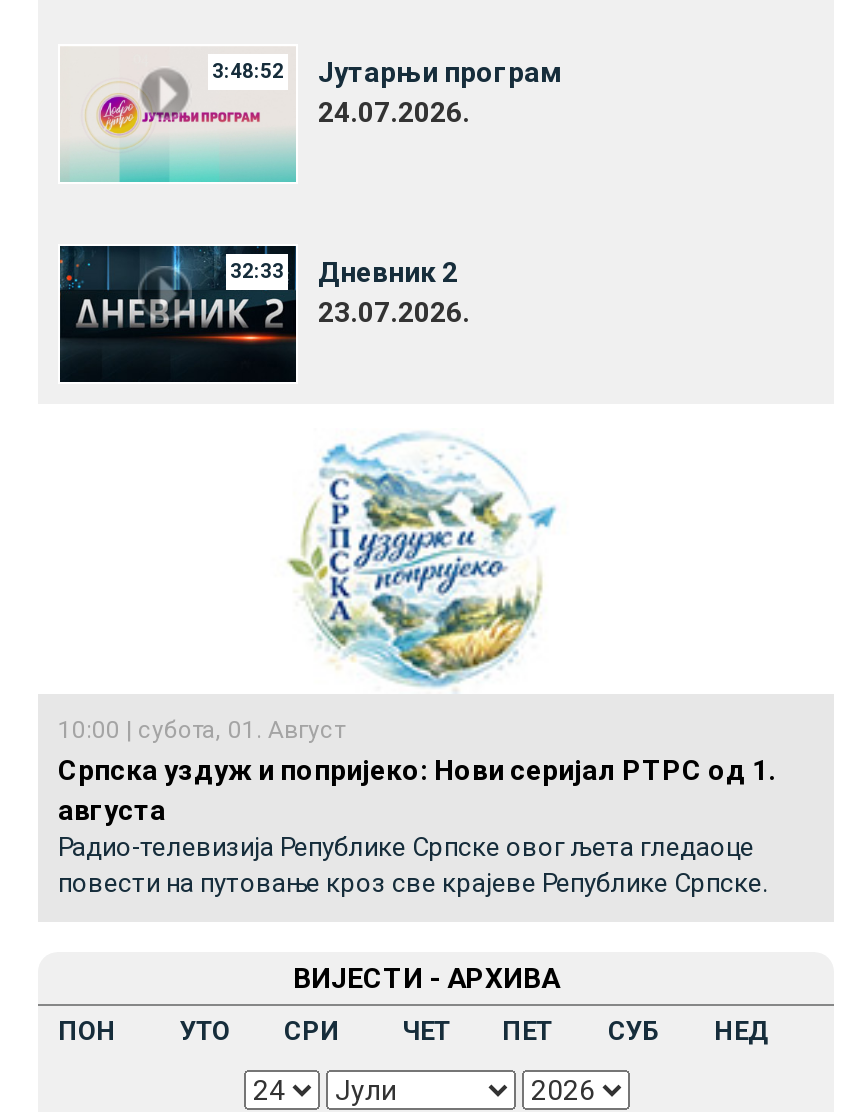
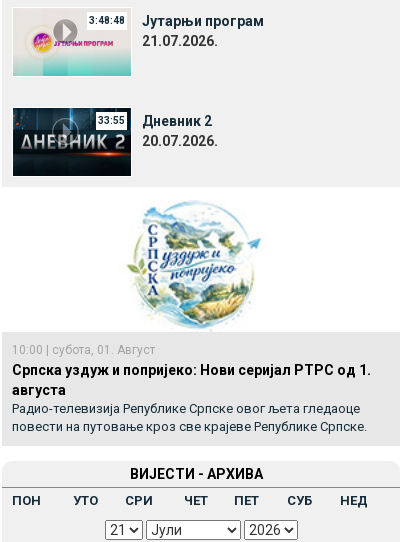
- 3:48:52 Јутарњи програм
+ 3:48:48 Јутарњи програм

- 24.07.2026.
+ 21.07.2026.

- 32:33 Дневник 2
+ 33:55 Дневник 2

- 23.07.2026.
+ 20.07.2026.
